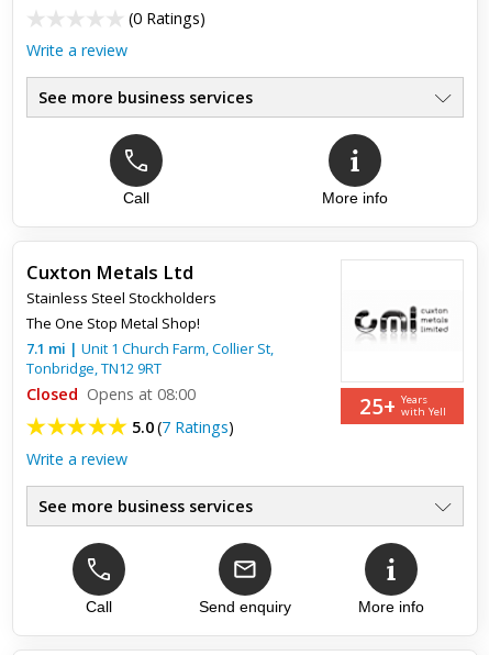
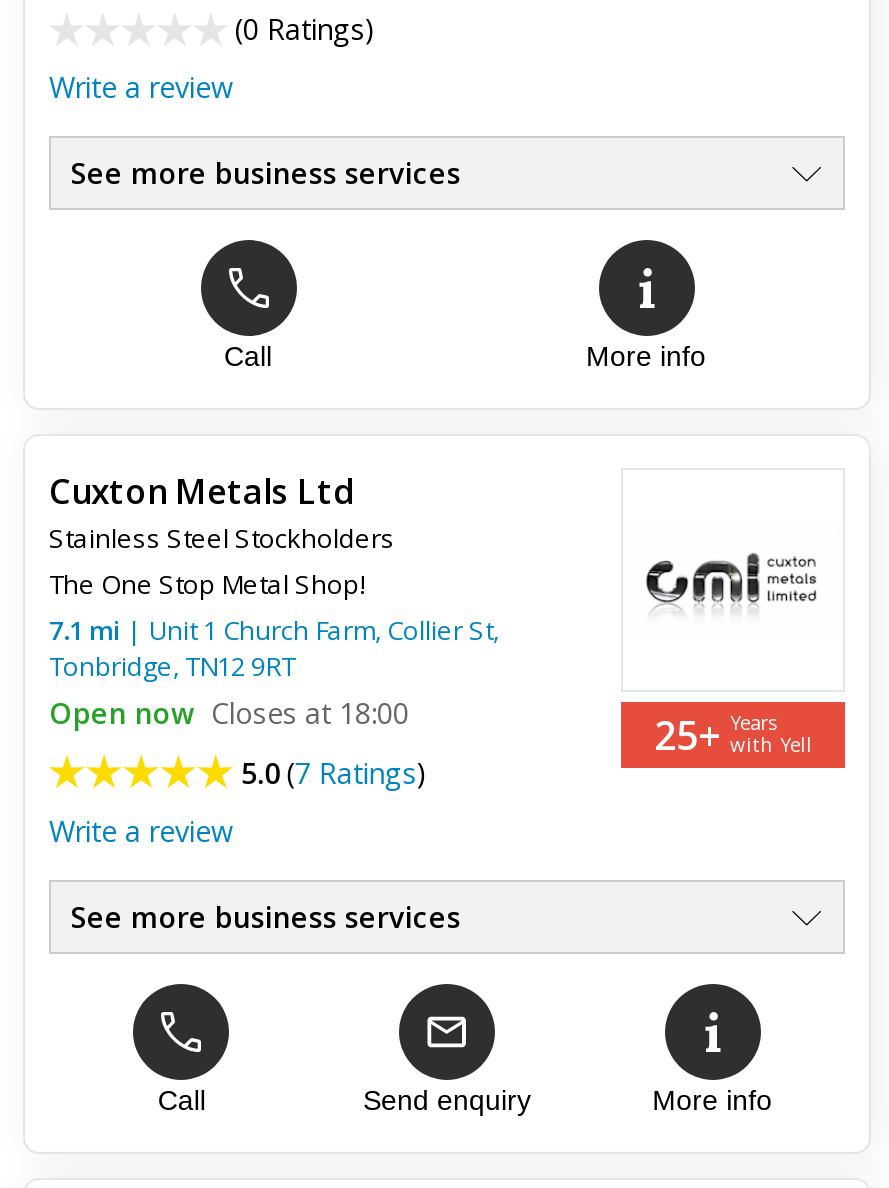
- Closed Opens at 08:00
+ Open now Closes at 18:00
